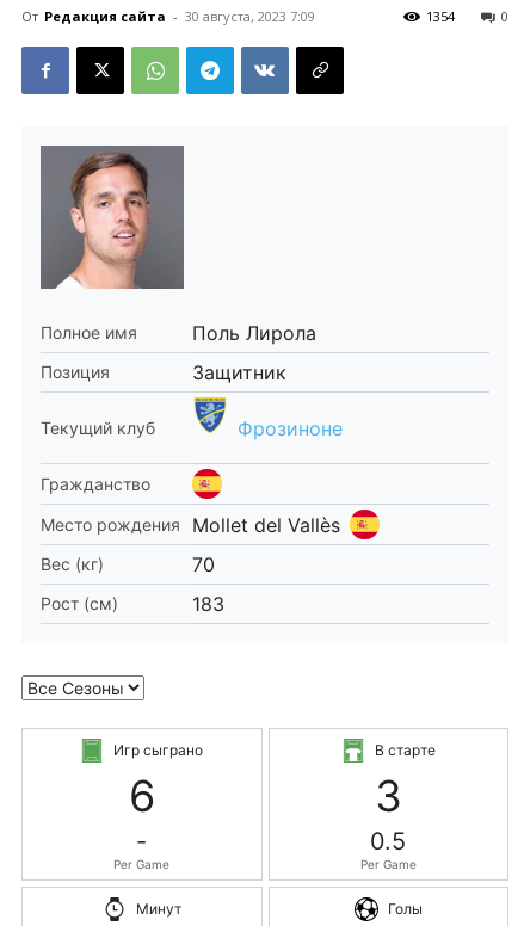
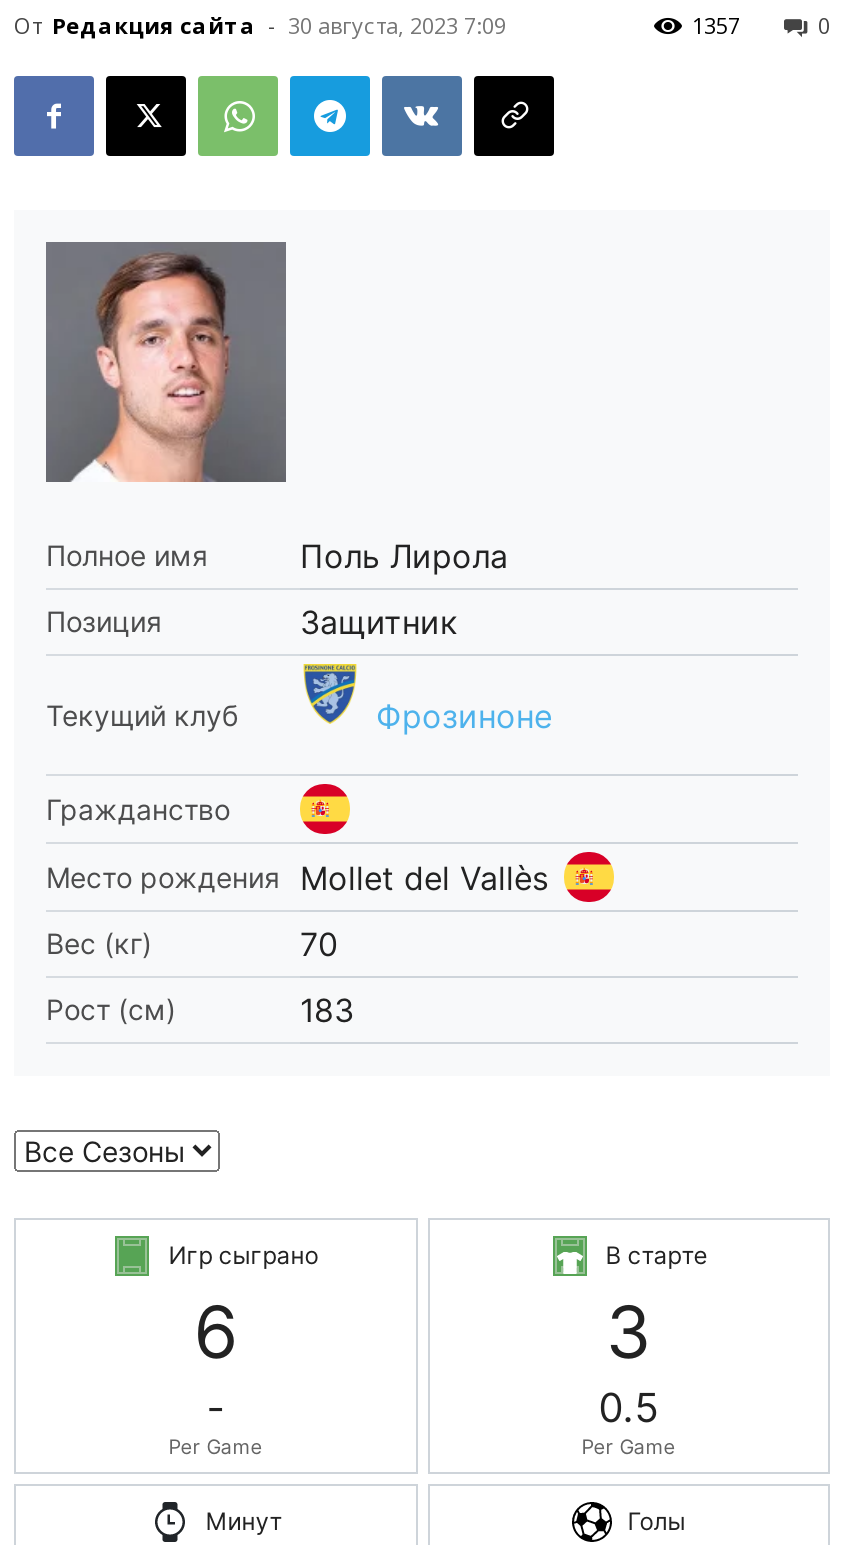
- 1354
+ 1357
